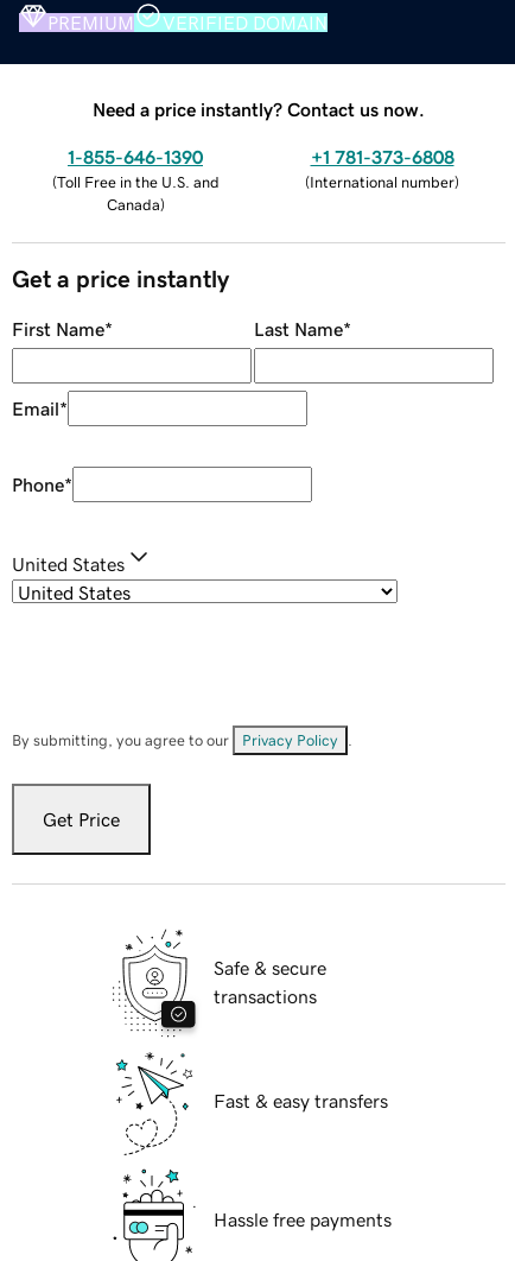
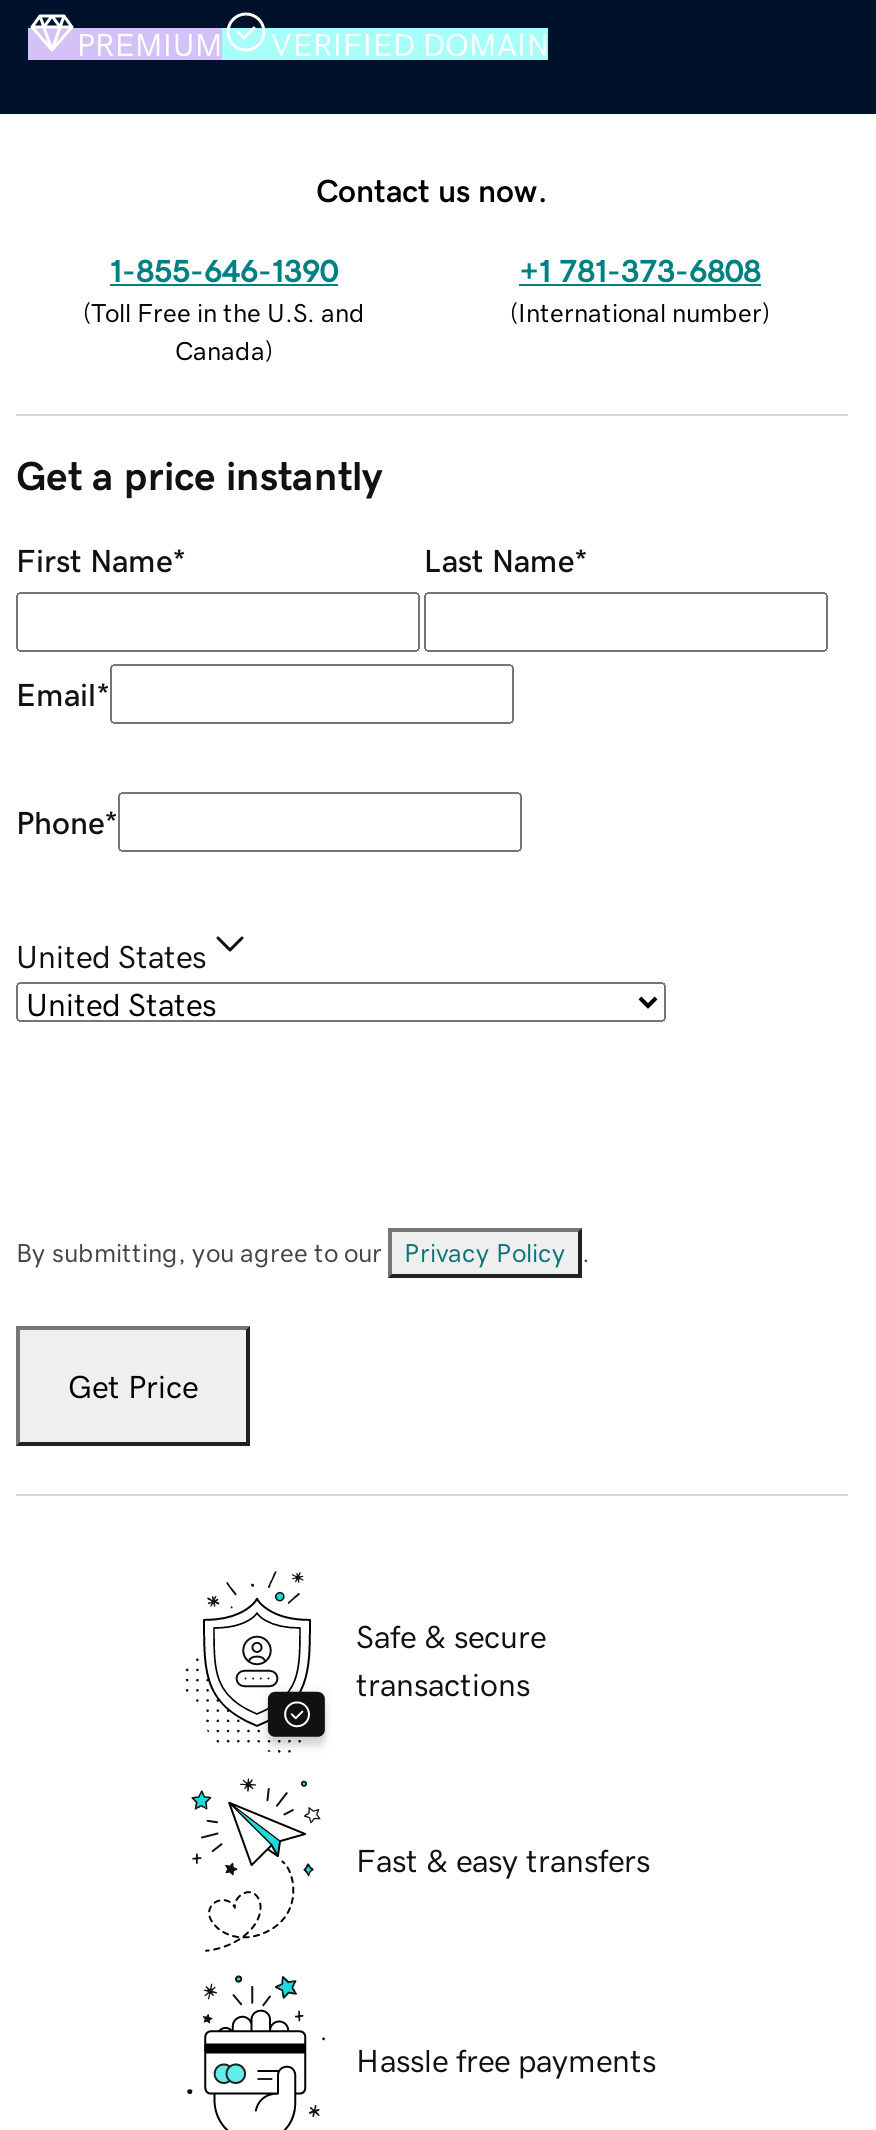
- Need a price instantly? Contact us now.
+ Contact us now.
